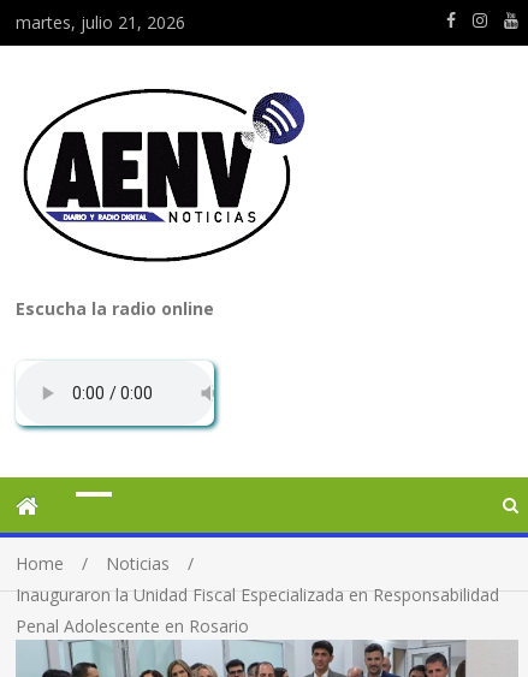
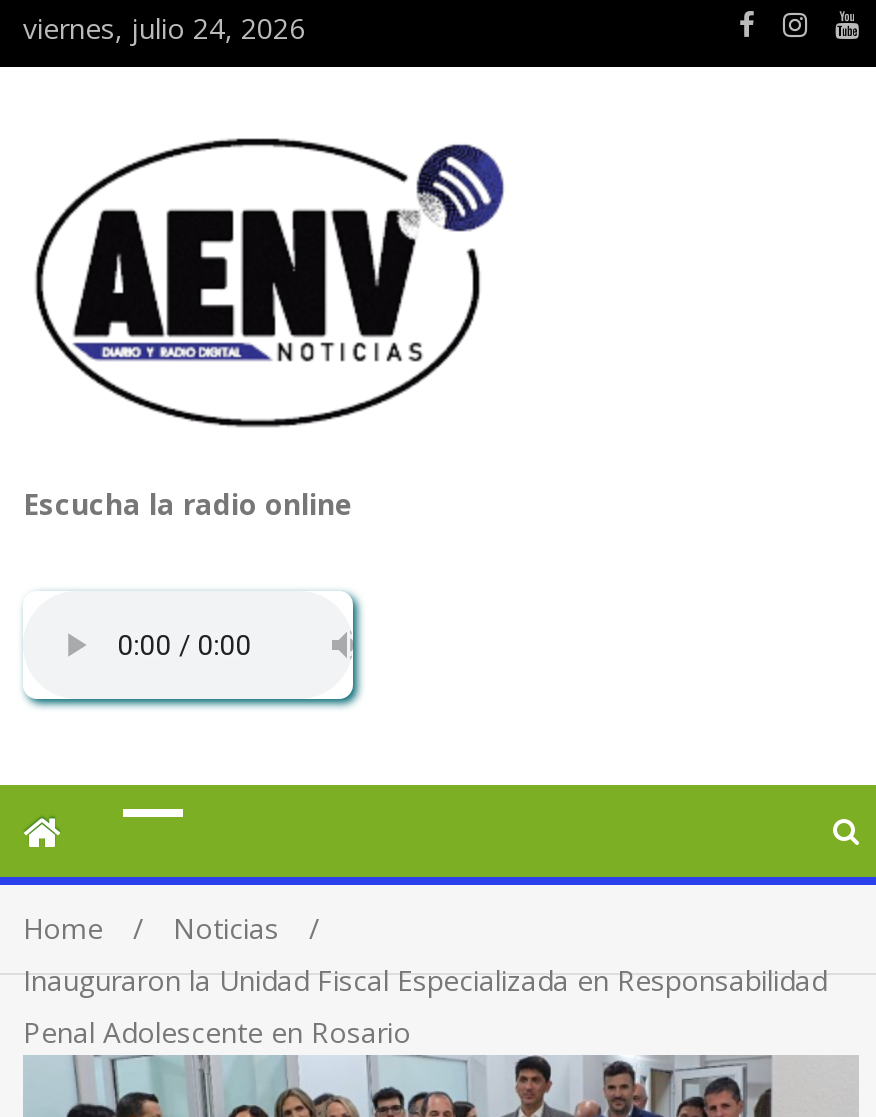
- martes, julio 21, 2026
+ viernes, julio 24, 2026
